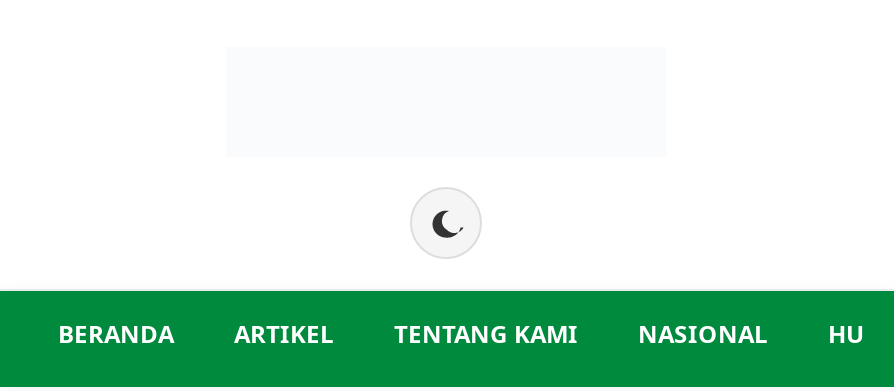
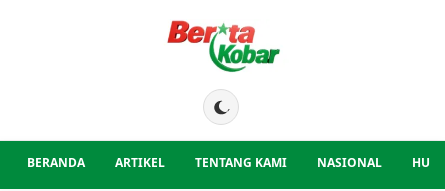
+ [image]
